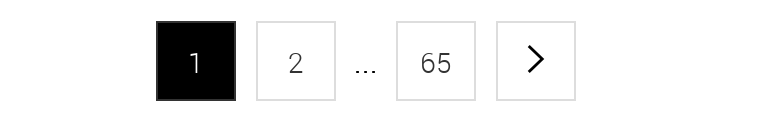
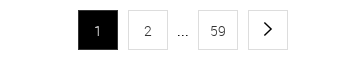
- 65
+ 59
